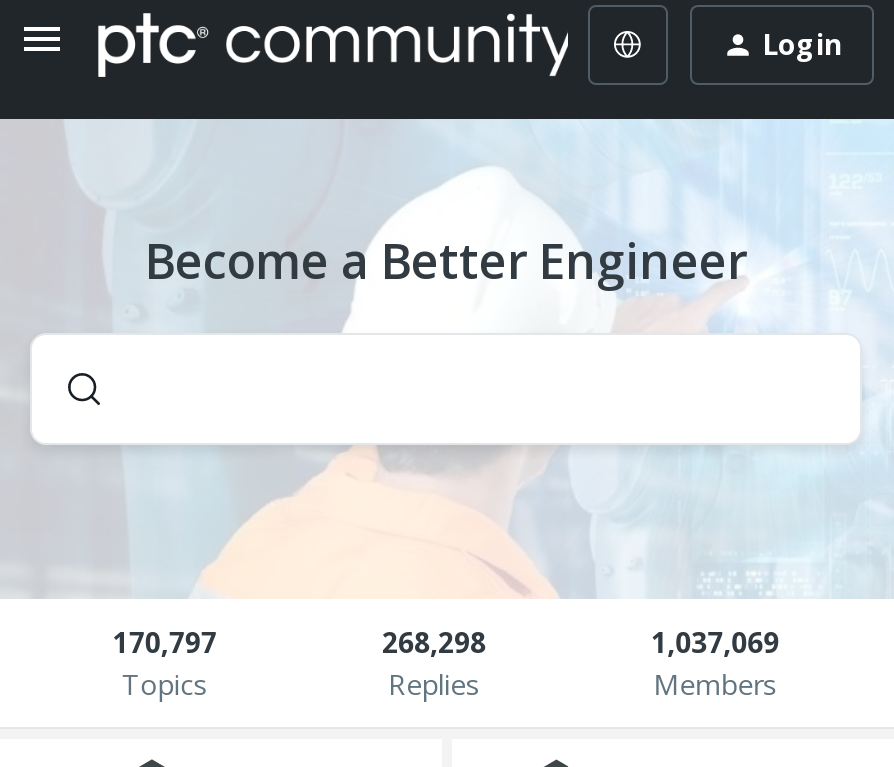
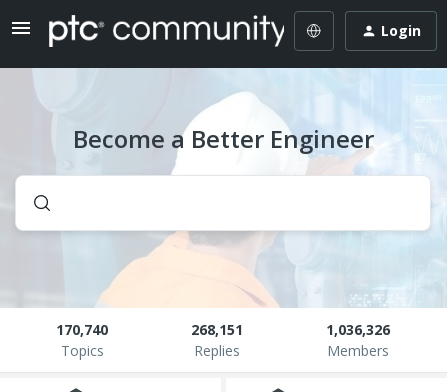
- 170,797
+ 170,740

- 268,298
+ 268,151

- 1,037,069
+ 1,036,326
